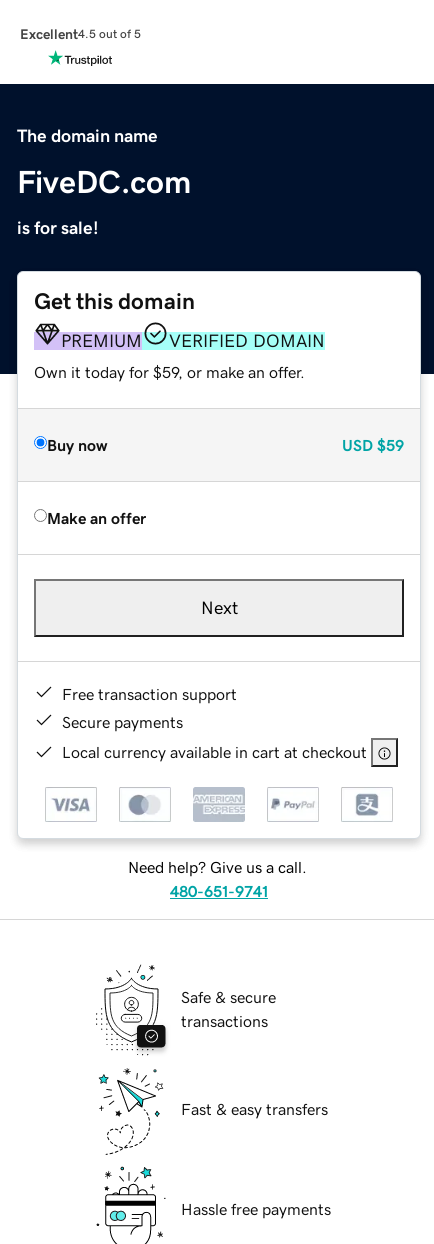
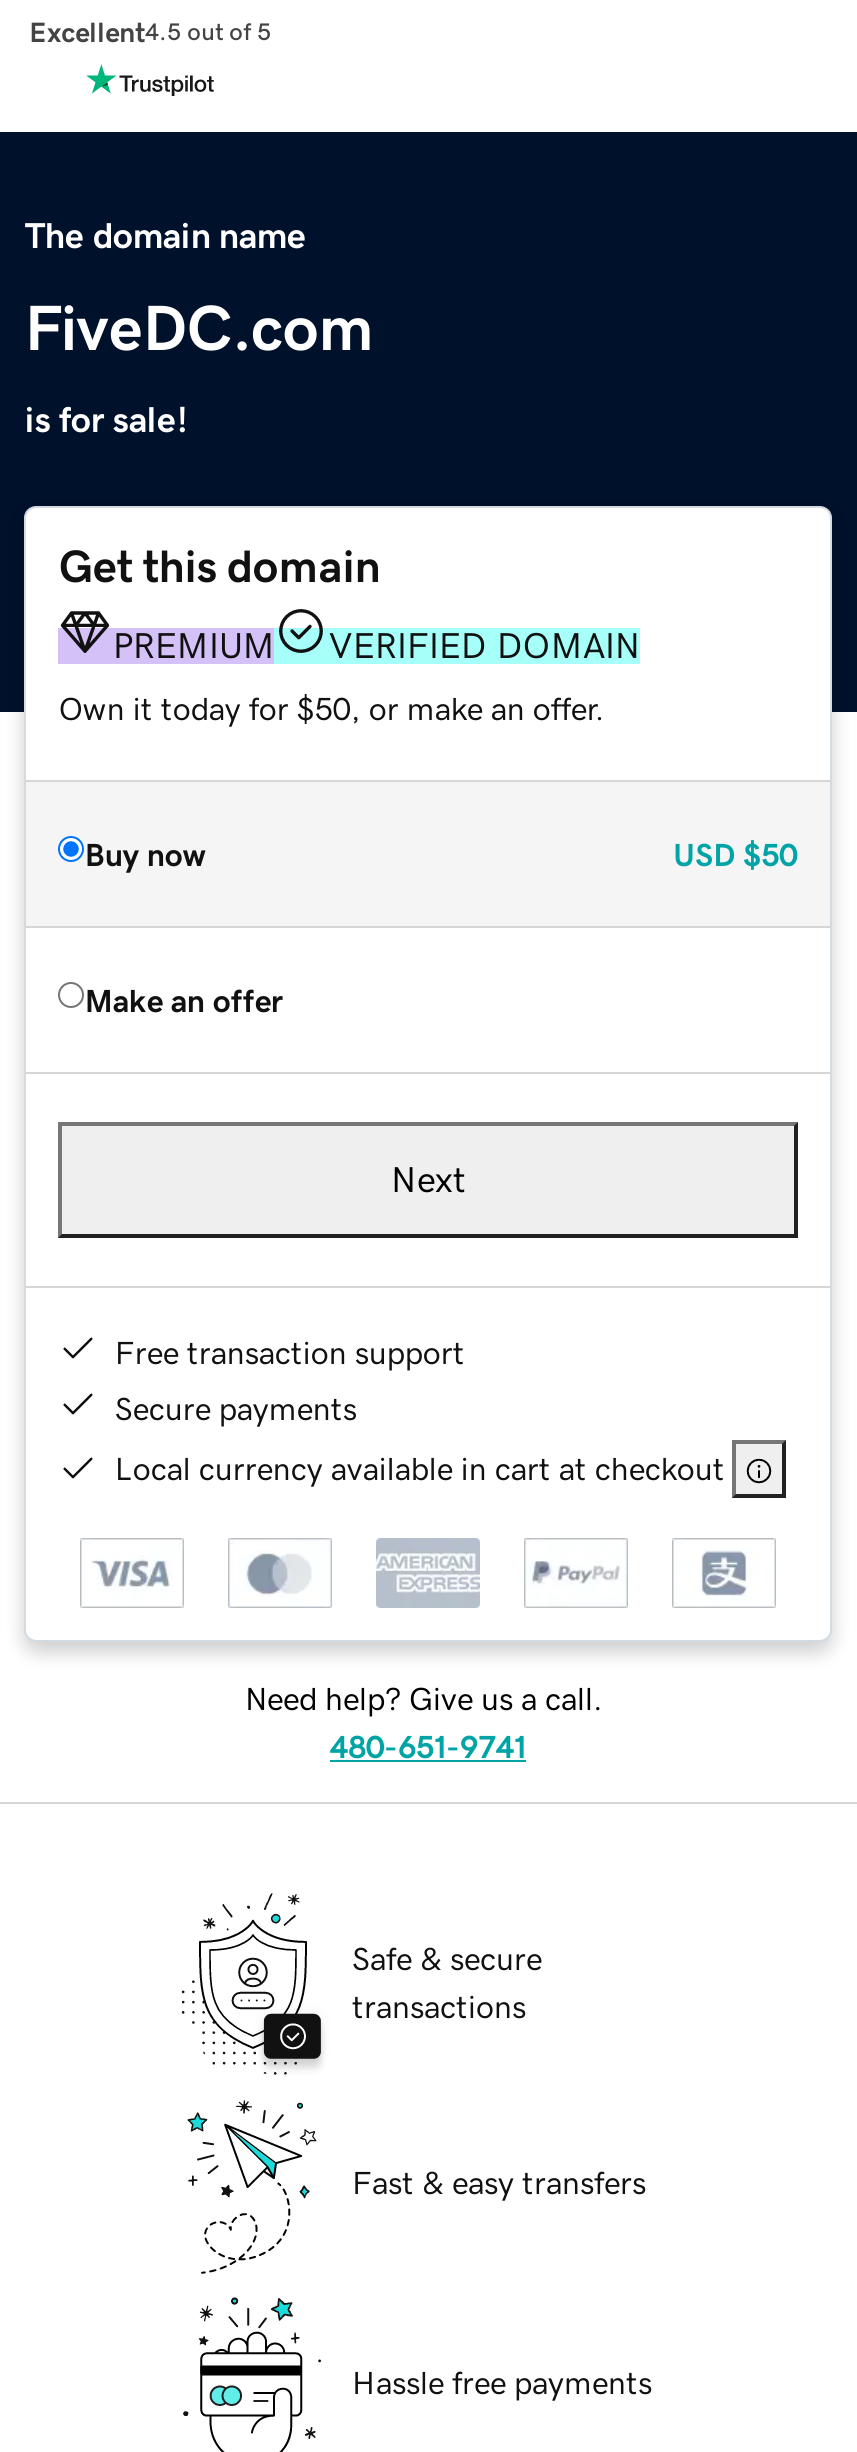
- Own it today for $59, or make an offer.
+ Own it today for $50, or make an offer.

- USD $59
+ USD $50
